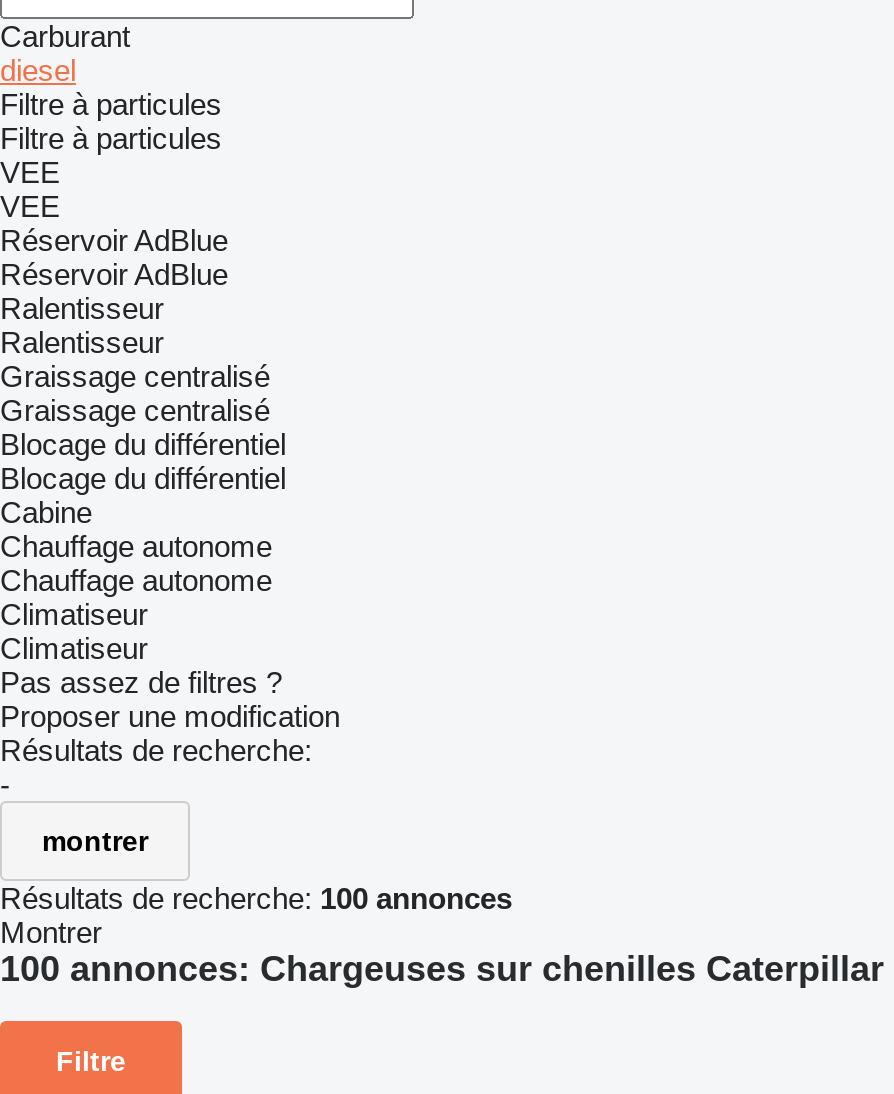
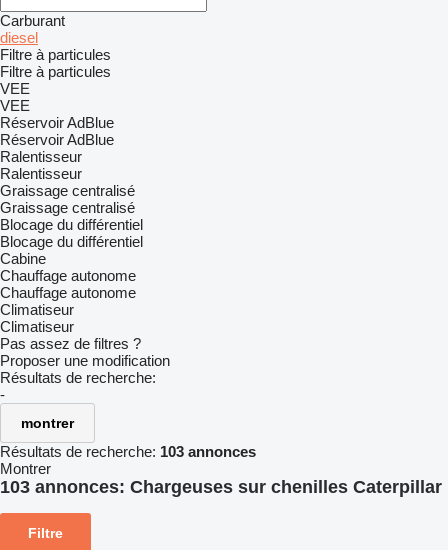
- Résultats de recherche: 100 annonces
+ Résultats de recherche: 103 annonces

- 100 annonces: Chargeuses sur chenilles Caterpillar
+ 103 annonces: Chargeuses sur chenilles Caterpillar
